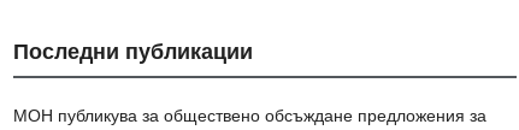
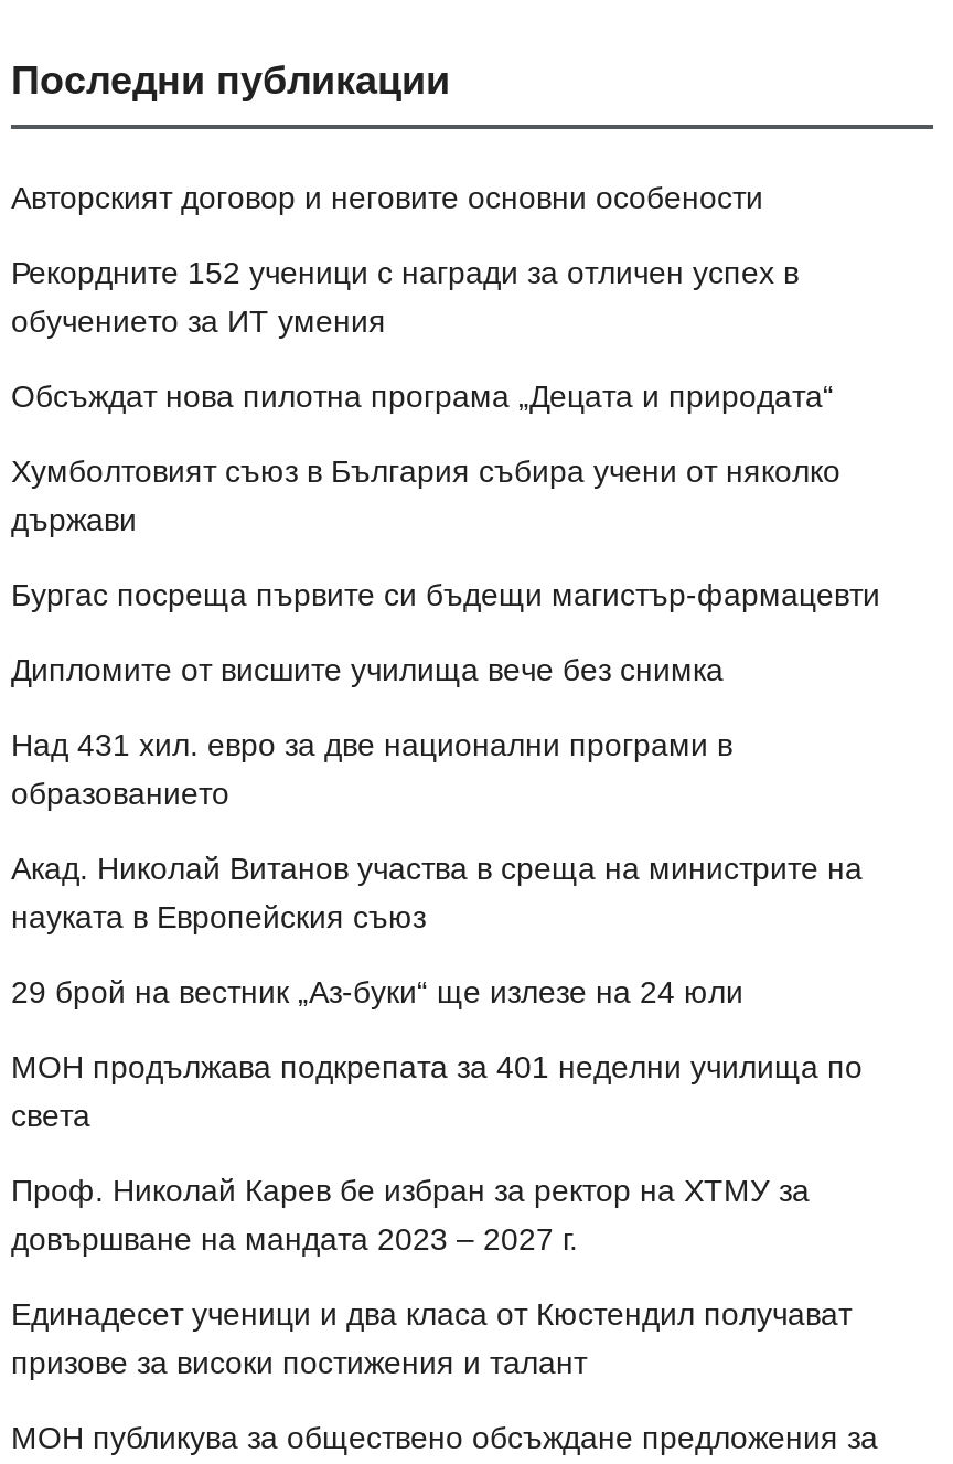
+ Авторският договор и неговите основни особености
+ Рекордните 152 ученици с награди за отличен успех в
+ обучението за ИТ умения
+ Обсъждат нова пилотна програма „Децата и природата“
+ Хумболтовият съюз в България събира учени от няколко
+ държави
+ Бургас посреща първите си бъдещи магистър-фармацевти
+ Дипломите от висшите училища вече без снимка
+ Над 431 хил. евро за две национални програми в
+ образованието
+ Акад. Николай Витанов участва в среща на министрите на
+ науката в Европейския съюз
+ 29 брой на вестник „Аз-буки“ ще излезе на 24 юли
+ МОН продължава подкрепата за 401 неделни училища по
+ света
+ Проф. Николай Карев бе избран за ректор на ХТМУ за
+ довършване на мандата 2023 – 2027 г.
+ Единадесет ученици и два класа от Кюстендил получават
+ призове за високи постижения и талант
